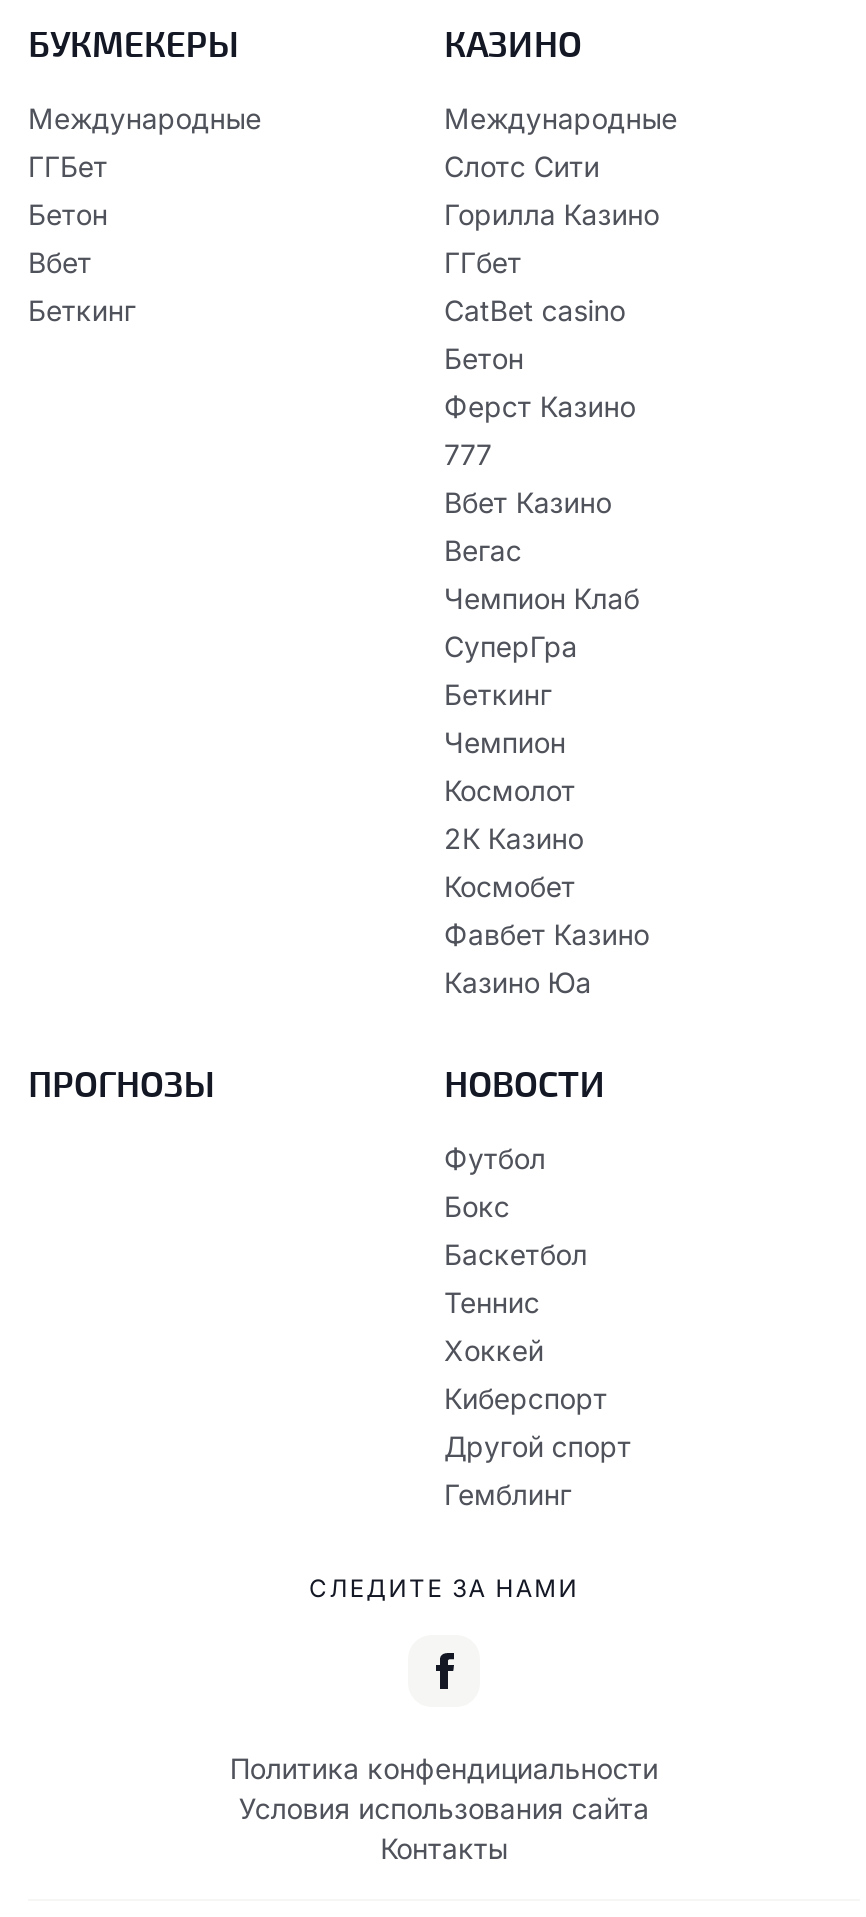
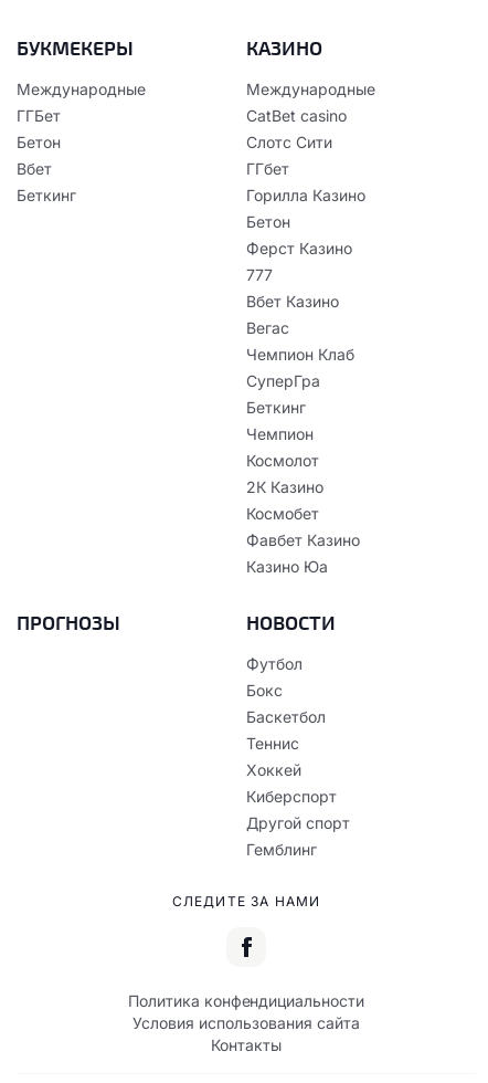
moved down: Слотс Сити | ГГбет | Горилла Казино

moved up: CatBet casino
